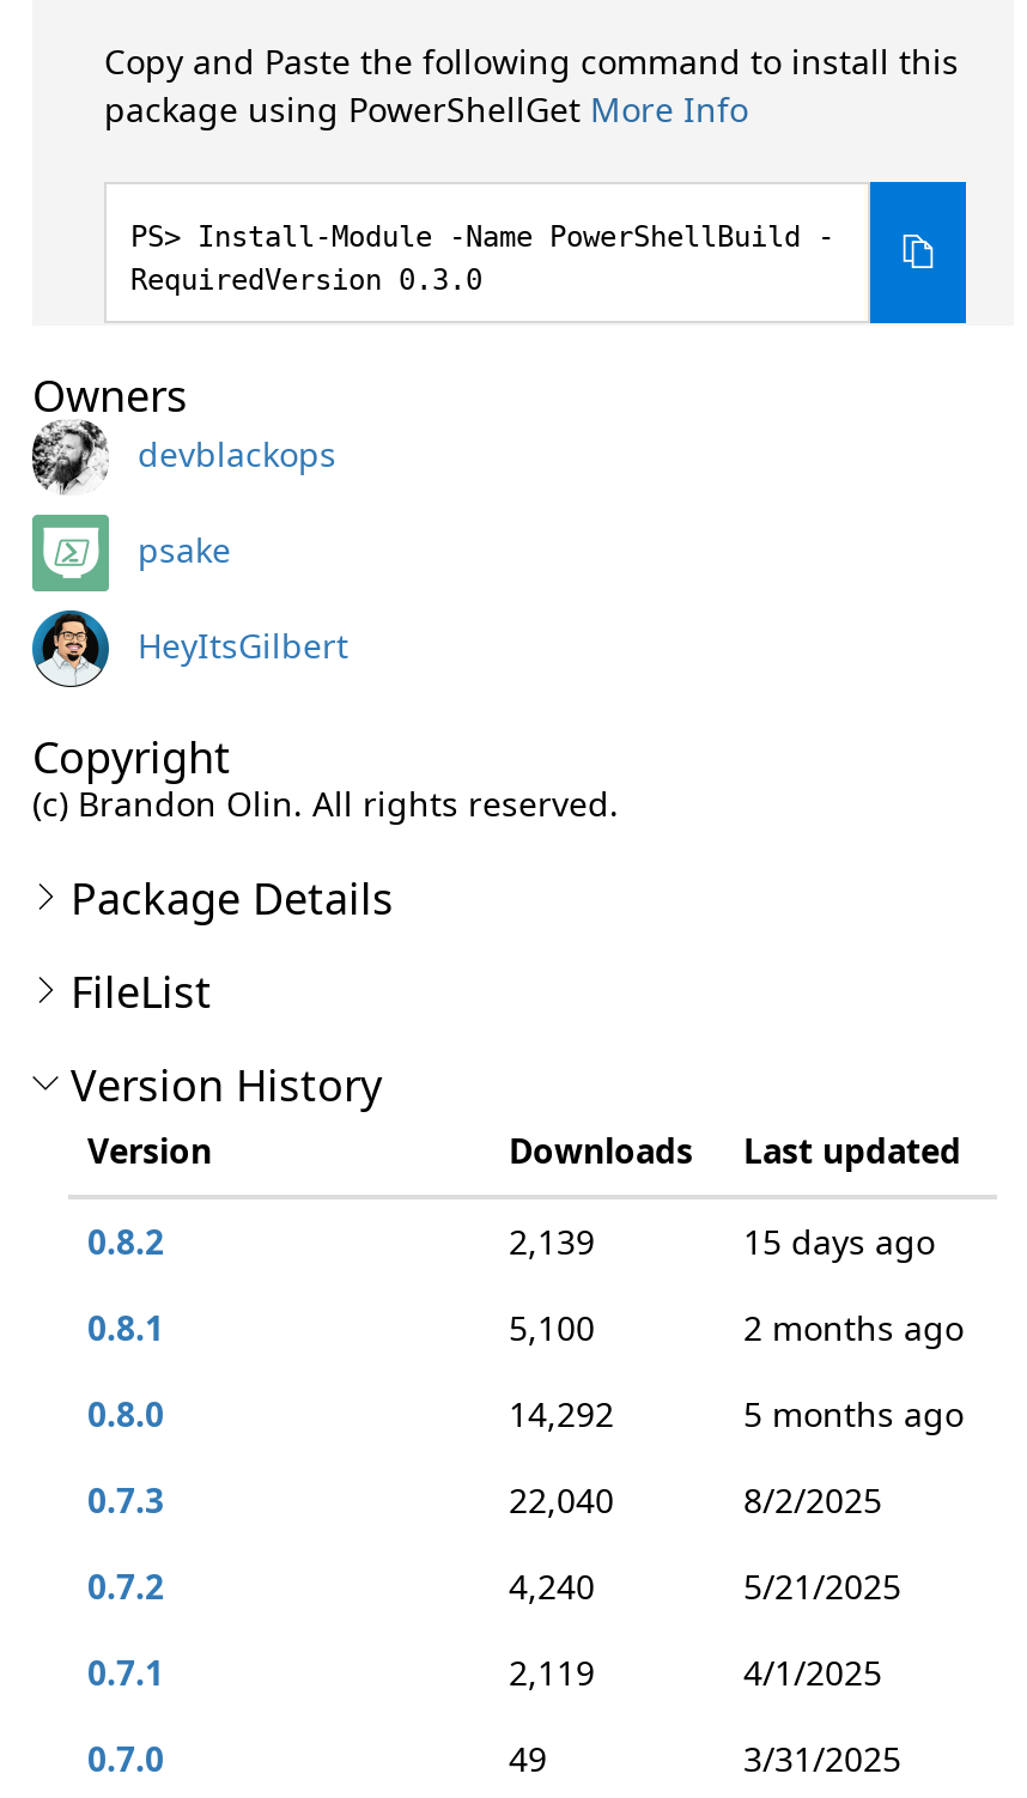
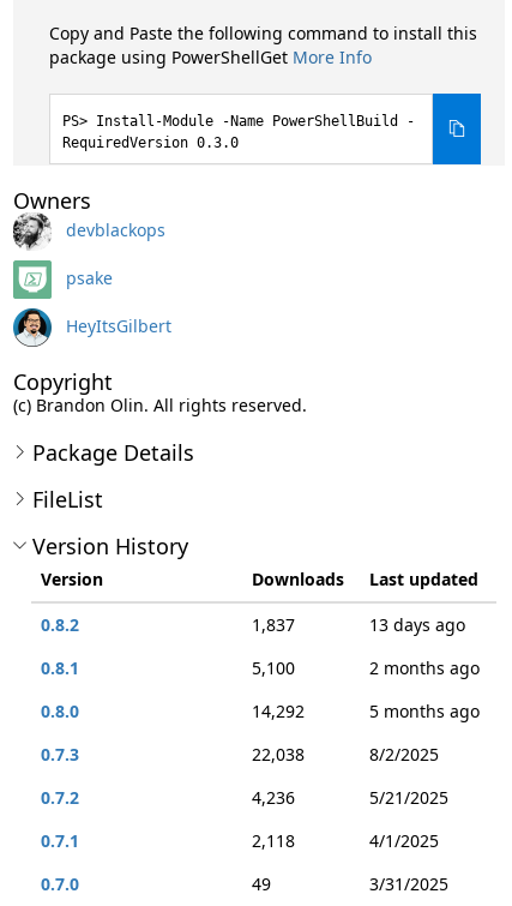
- 2,139
+ 1,837

- 15 days ago
+ 13 days ago

- 22,040
+ 22,038

- 4,240
+ 4,236

- 2,119
+ 2,118
